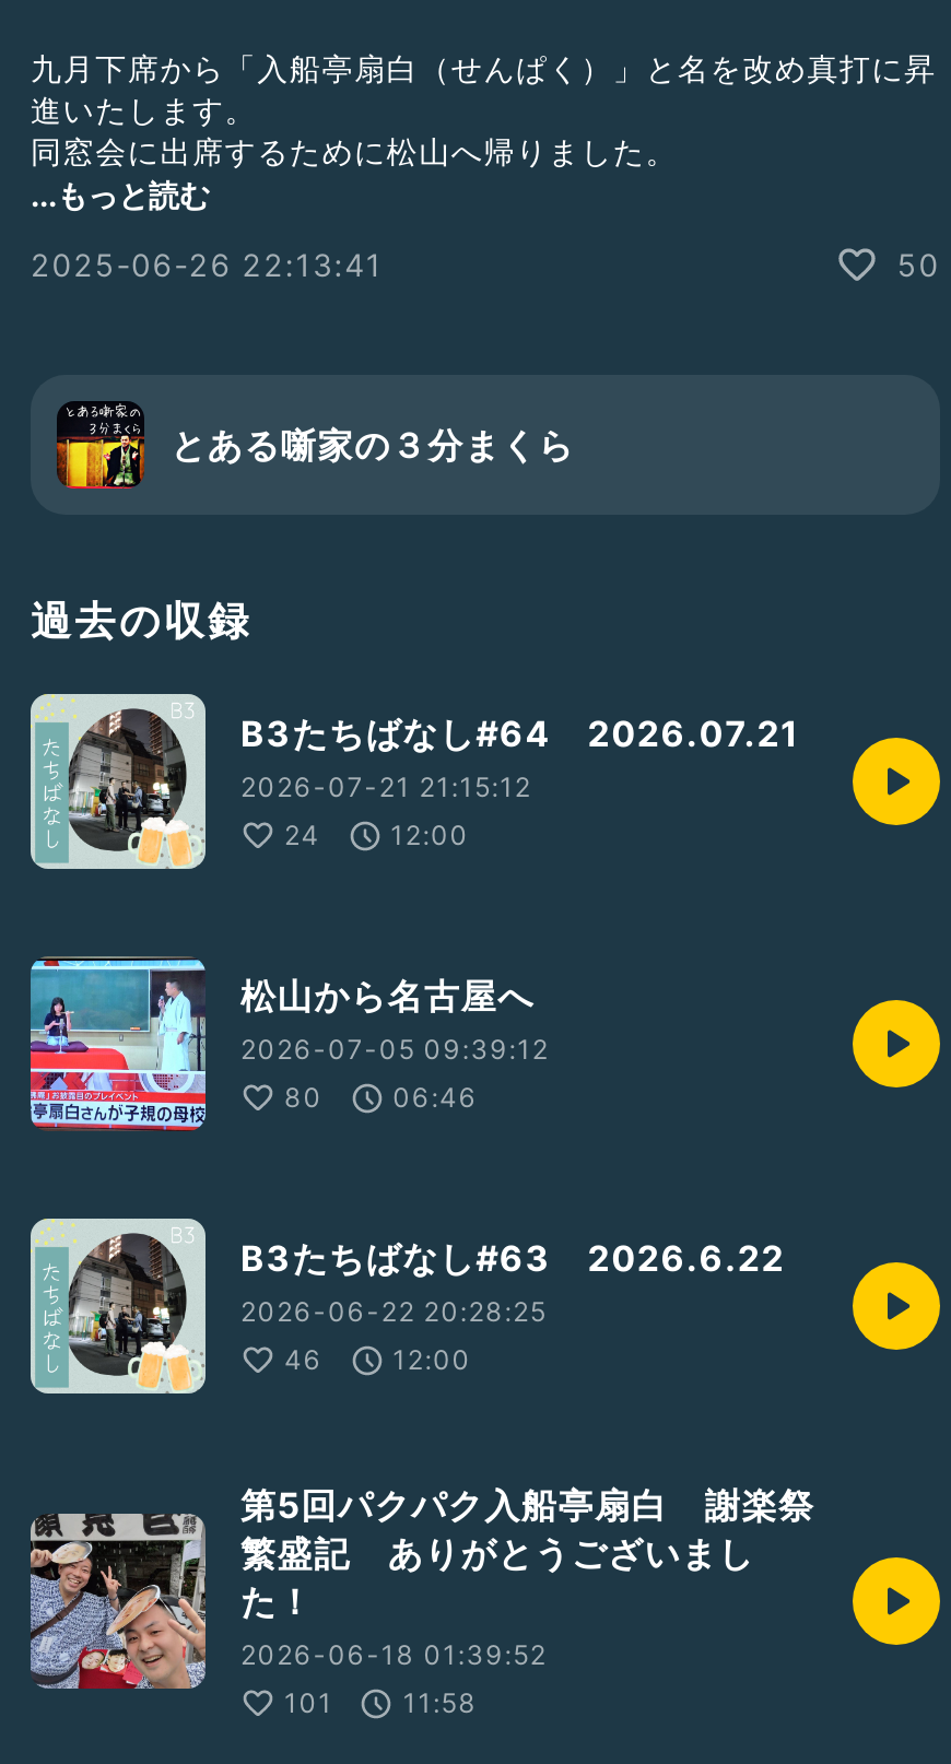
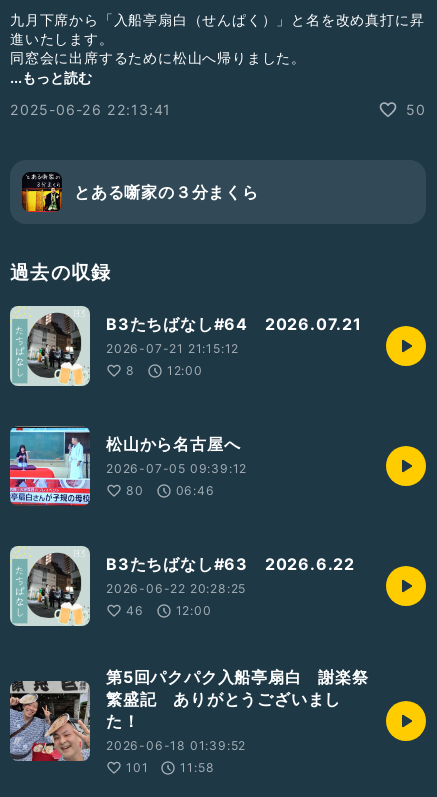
- 24
+ 8
